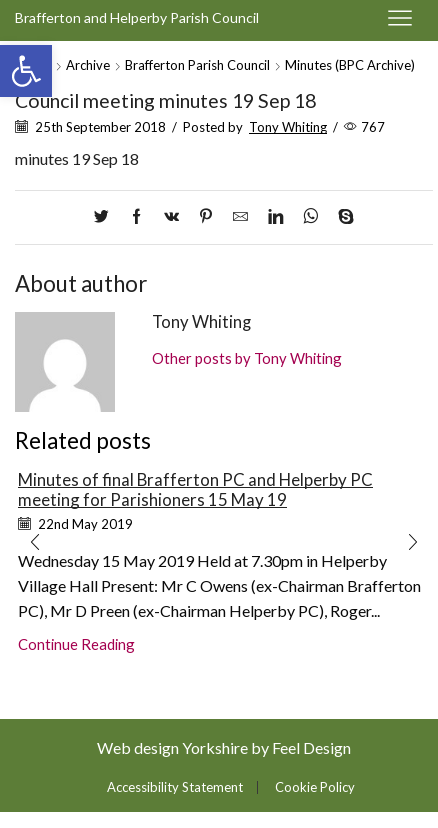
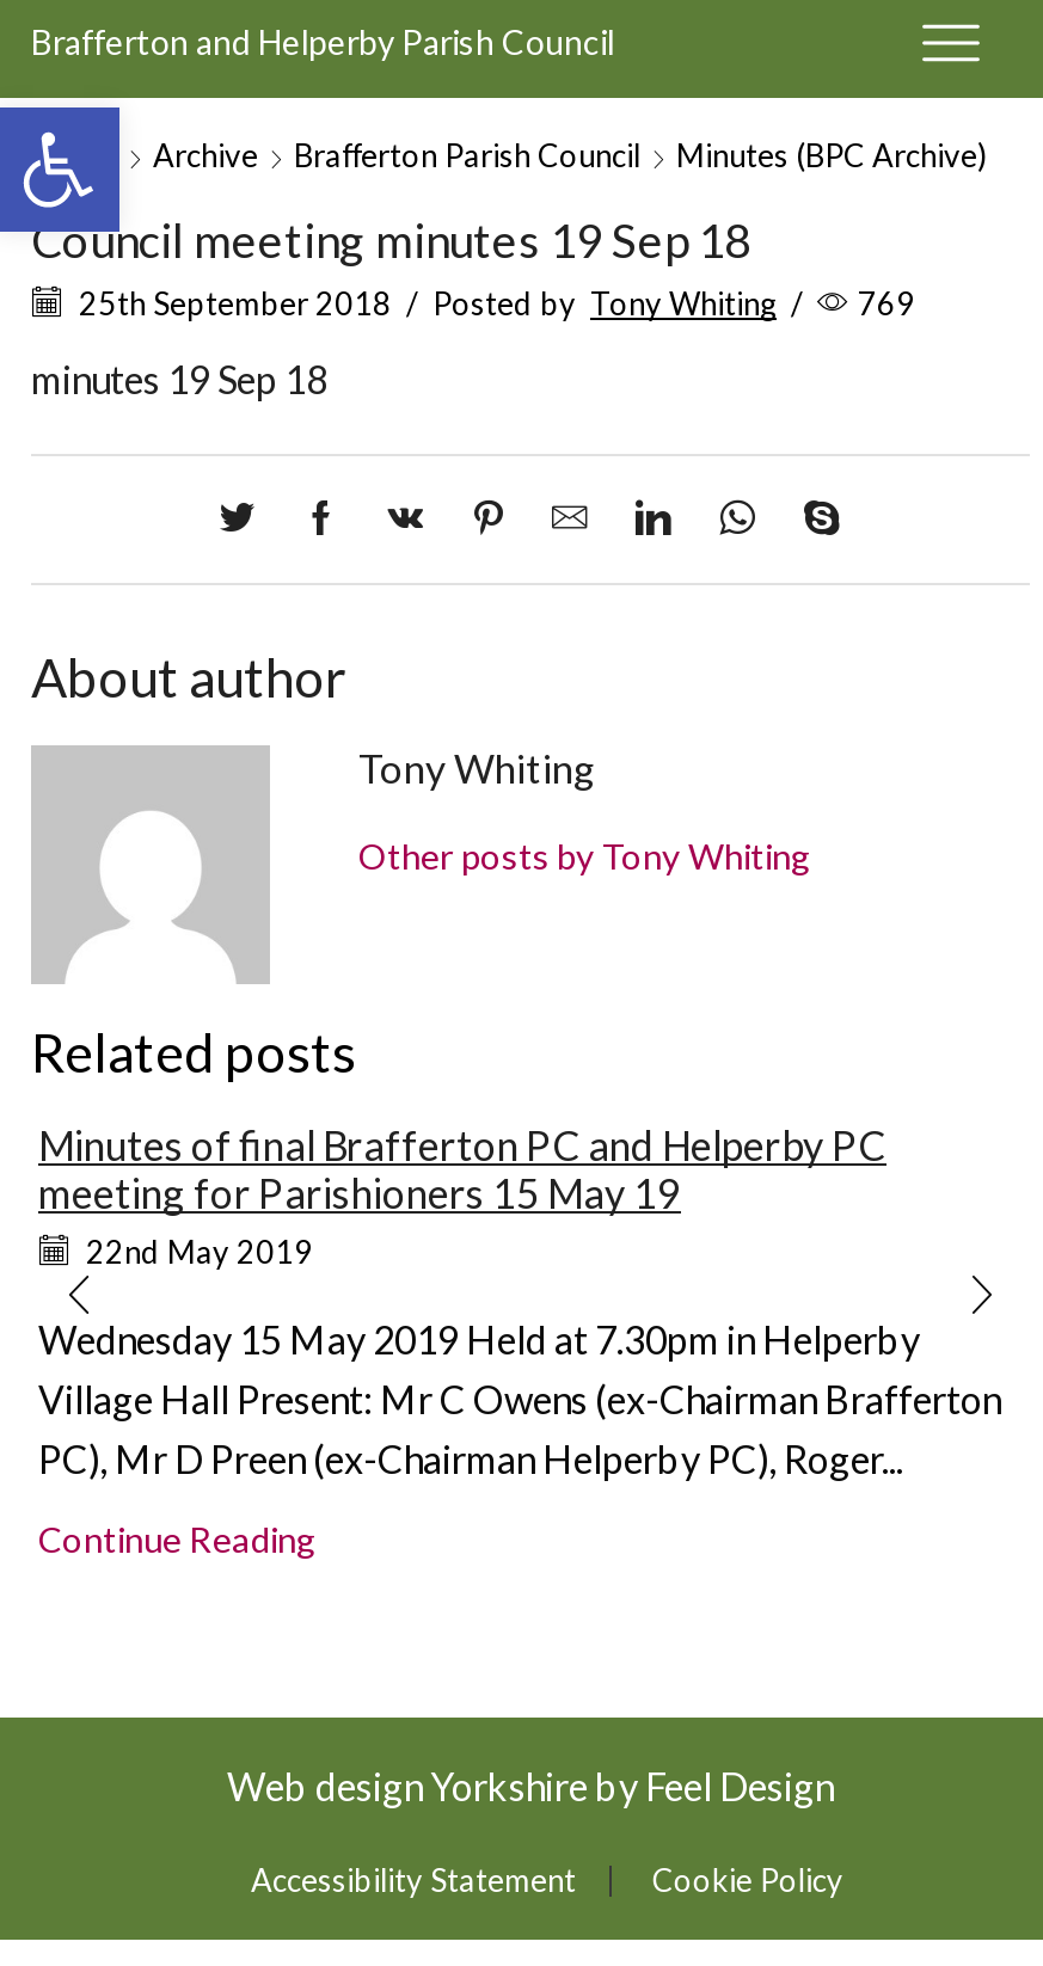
- 25th September 2018 / Posted by Tony Whiting / 767
+ 25th September 2018 / Posted by Tony Whiting / 769
